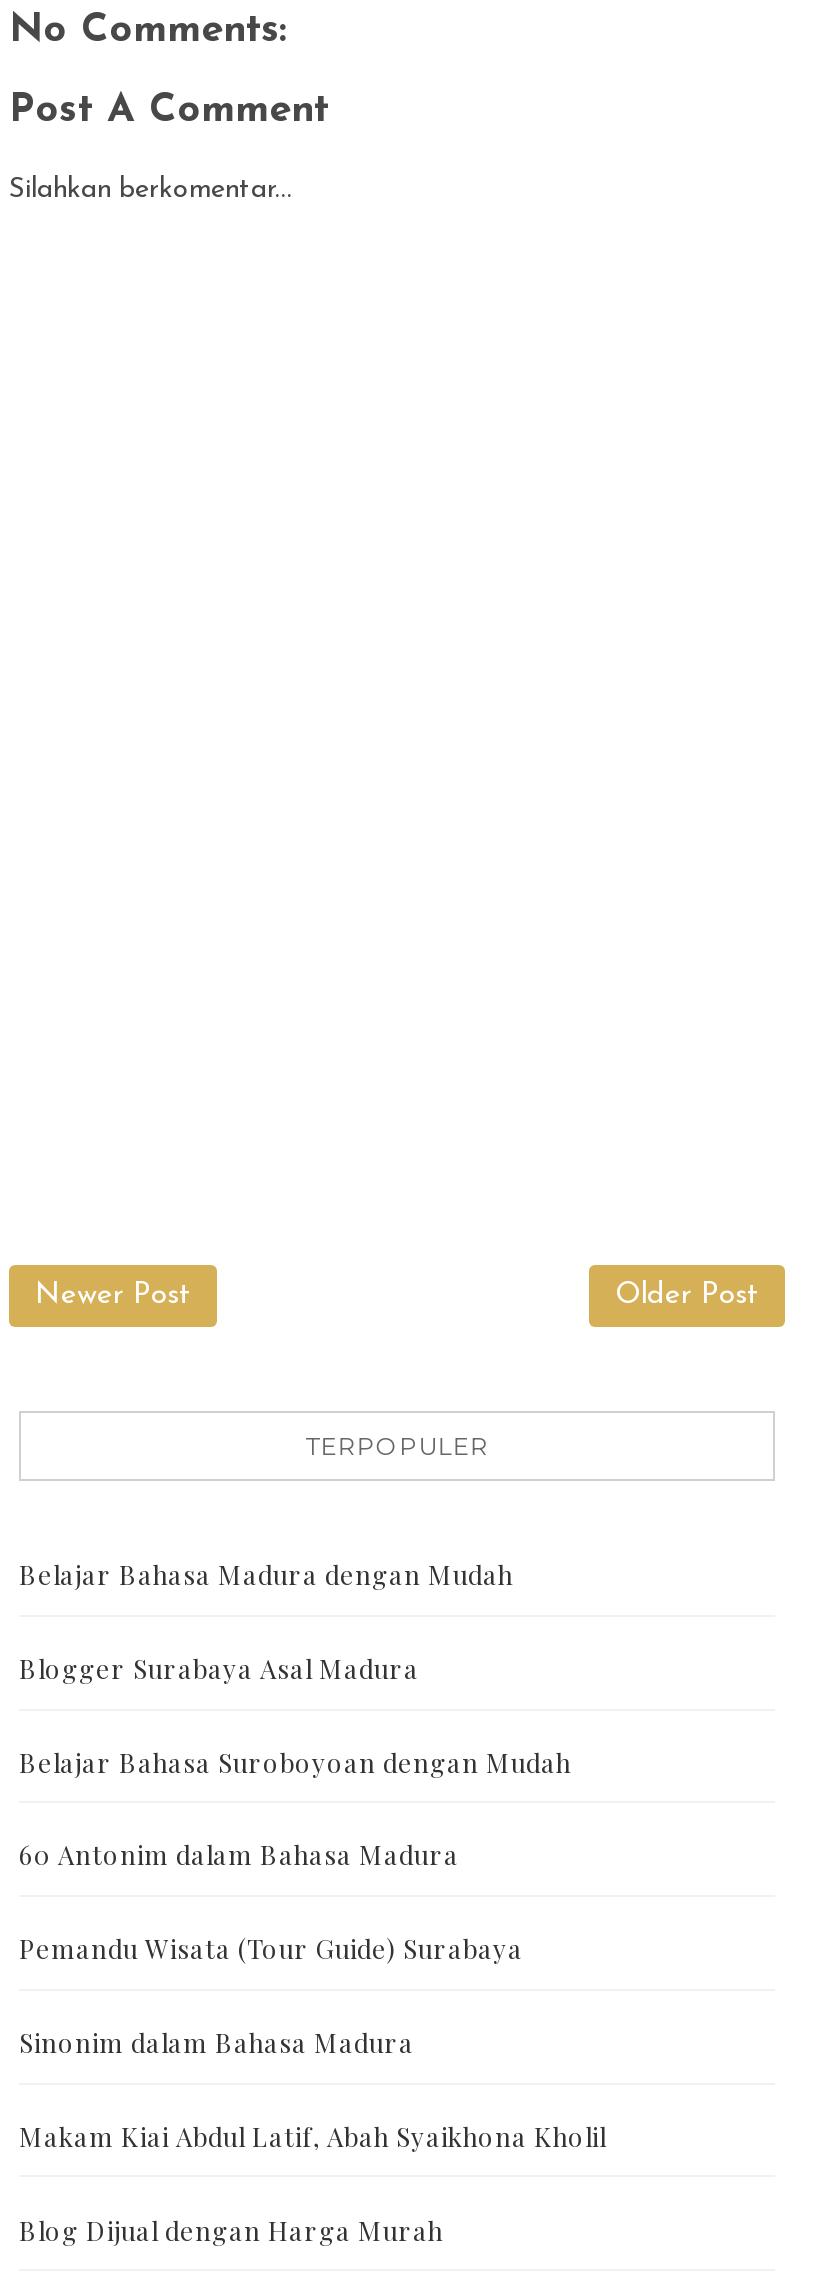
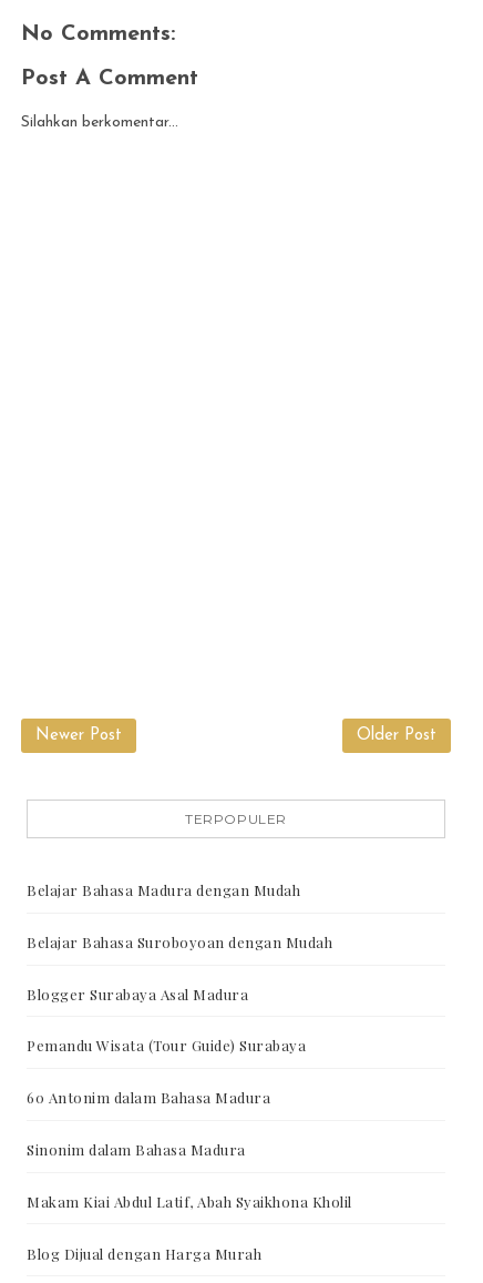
moved down: Blogger Surabaya Asal Madura

moved up: Belajar Bahasa Suroboyoan dengan Mudah

moved down: 60 Antonim dalam Bahasa Madura

moved up: Pemandu Wisata (Tour Guide) Surabaya
